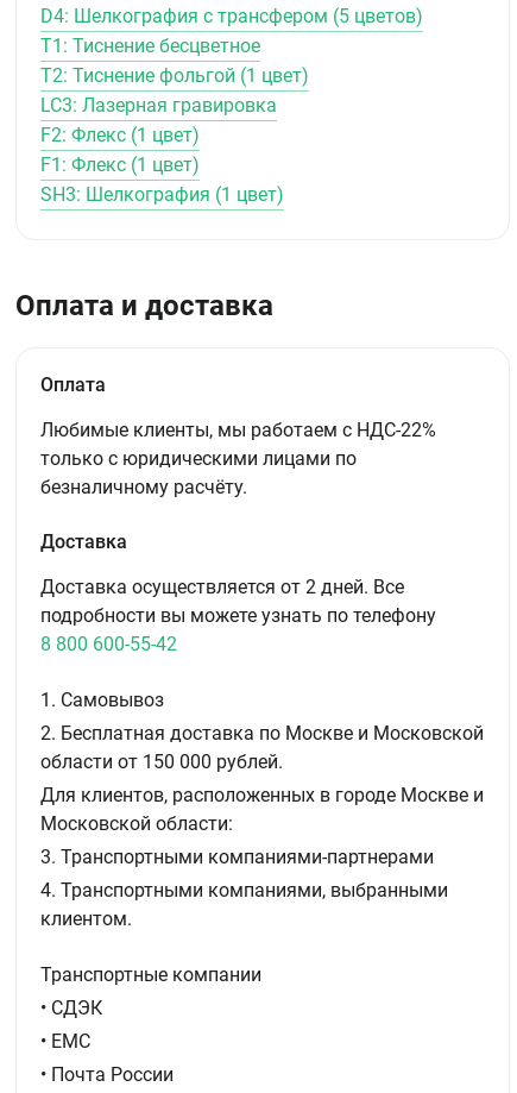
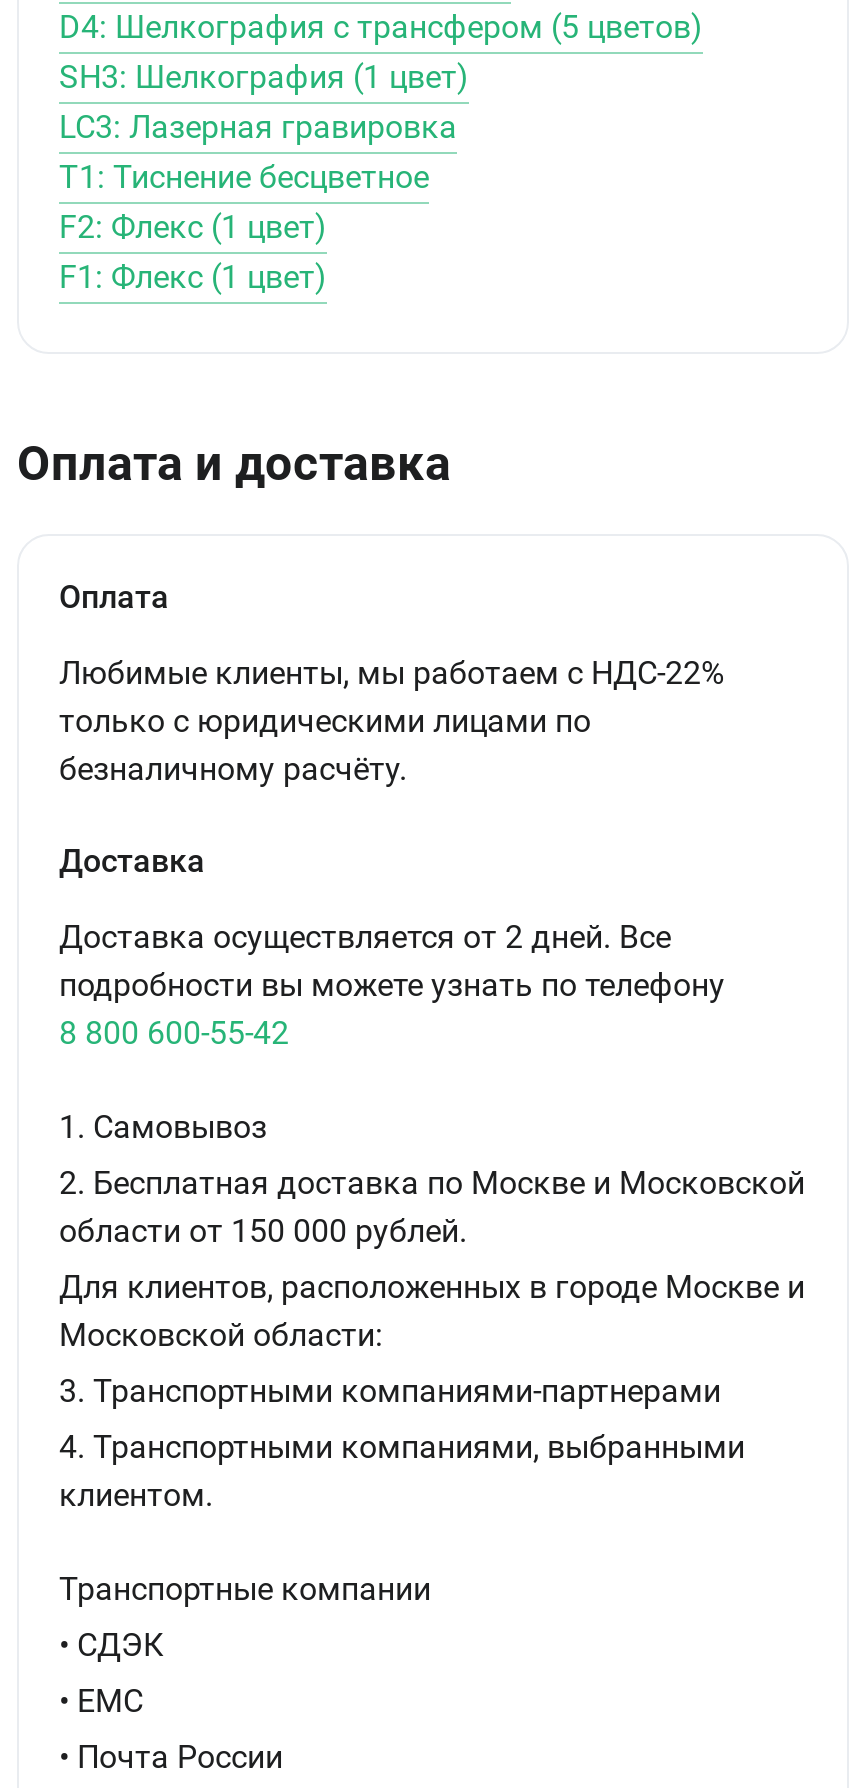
moved down: T1: Тиснение бесцветное

- T2: Тиснение фольгой (1 цвет)

moved up: LC3: Лазерная гравировка

moved up: SH3: Шелкография (1 цвет)
